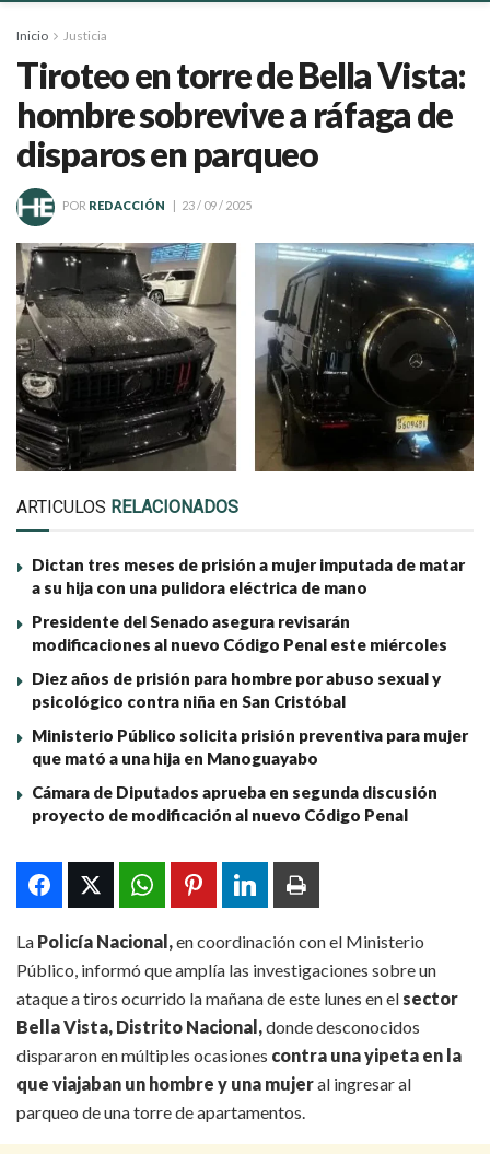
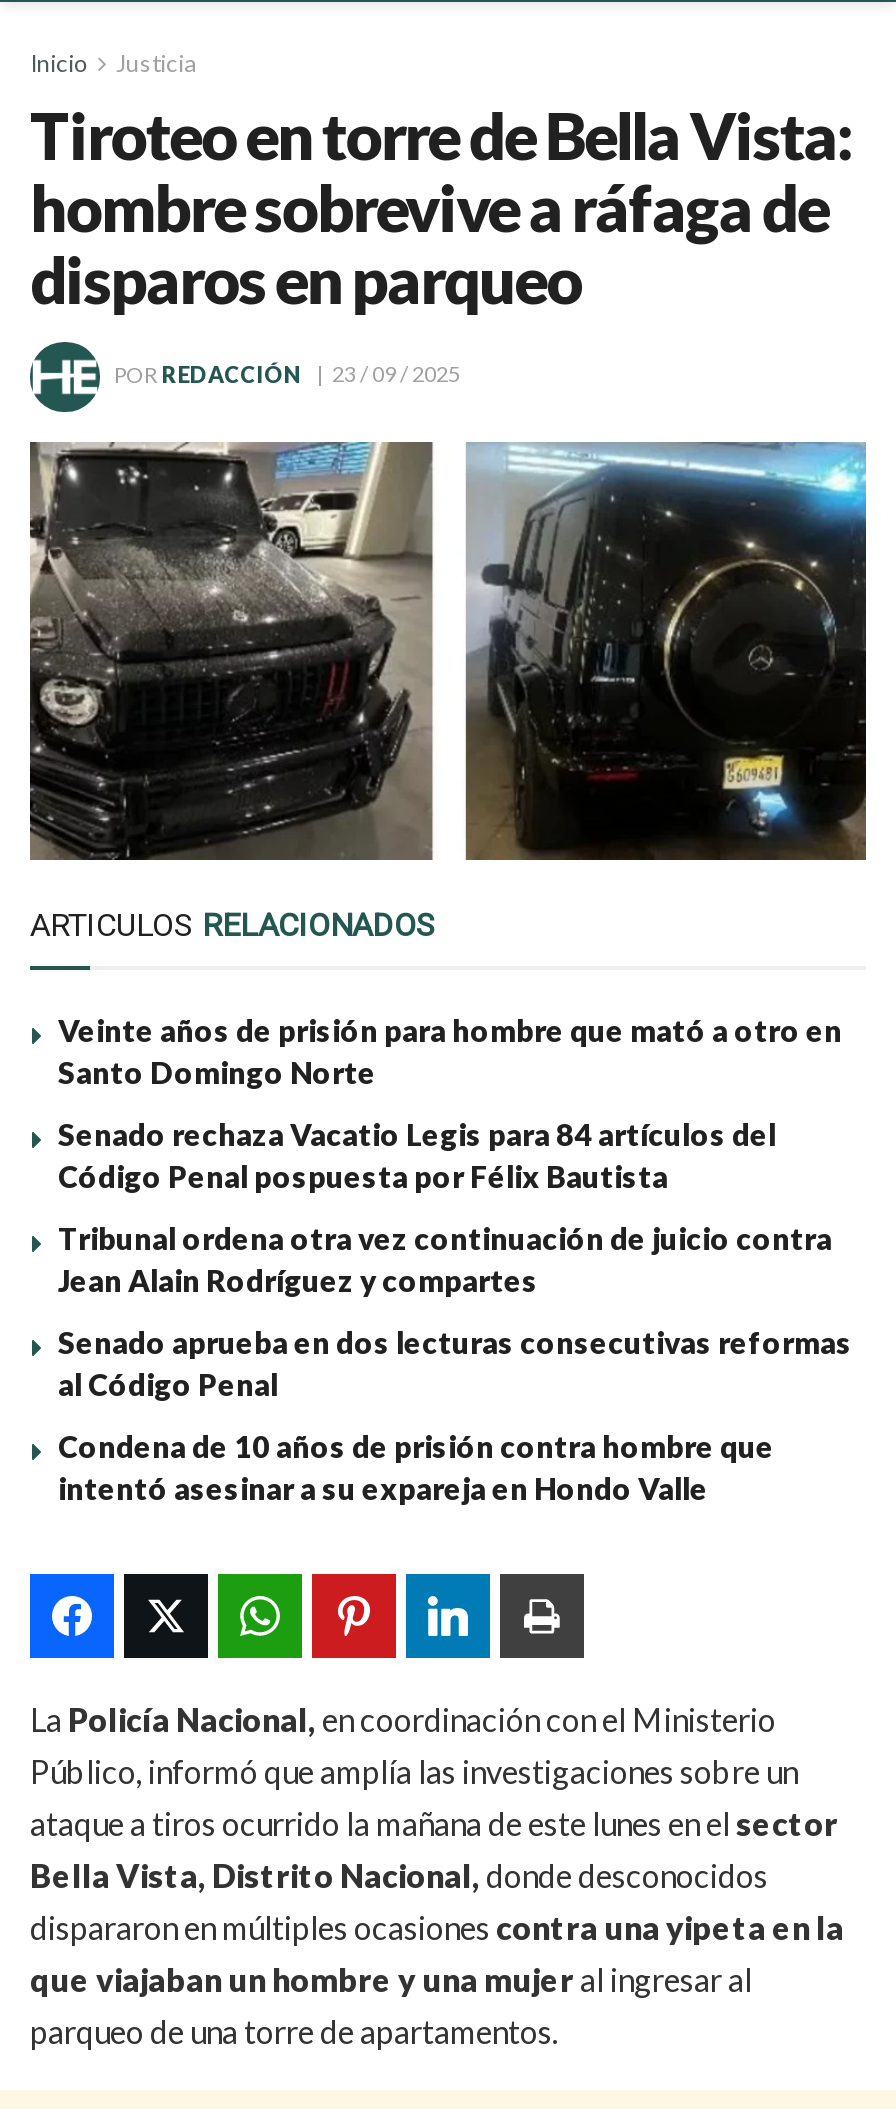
- Dictan tres meses de prisión a mujer imputada de matar
- a su hija con una pulidora eléctrica de mano
+ Veinte años de prisión para hombre que mató a otro en
+ Santo Domingo Norte

- Presidente del Senado asegura revisarán
- modificaciones al nuevo Código Penal este miércoles
+ Senado rechaza Vacatio Legis para 84 artículos del
+ Código Penal pospuesta por Félix Bautista

- Diez años de prisión para hombre por abuso sexual y
- psicológico contra niña en San Cristóbal
+ Tribunal ordena otra vez continuación de juicio contra
+ Jean Alain Rodríguez y compartes

- Ministerio Público solicita prisión preventiva para mujer
- que mató a una hija en Manoguayabo
+ Senado aprueba en dos lecturas consecutivas reformas
+ al Código Penal

- Cámara de Diputados aprueba en segunda discusión
- proyecto de modificación al nuevo Código Penal
+ Condena de 10 años de prisión contra hombre que
+ intentó asesinar a su expareja en Hondo Valle
